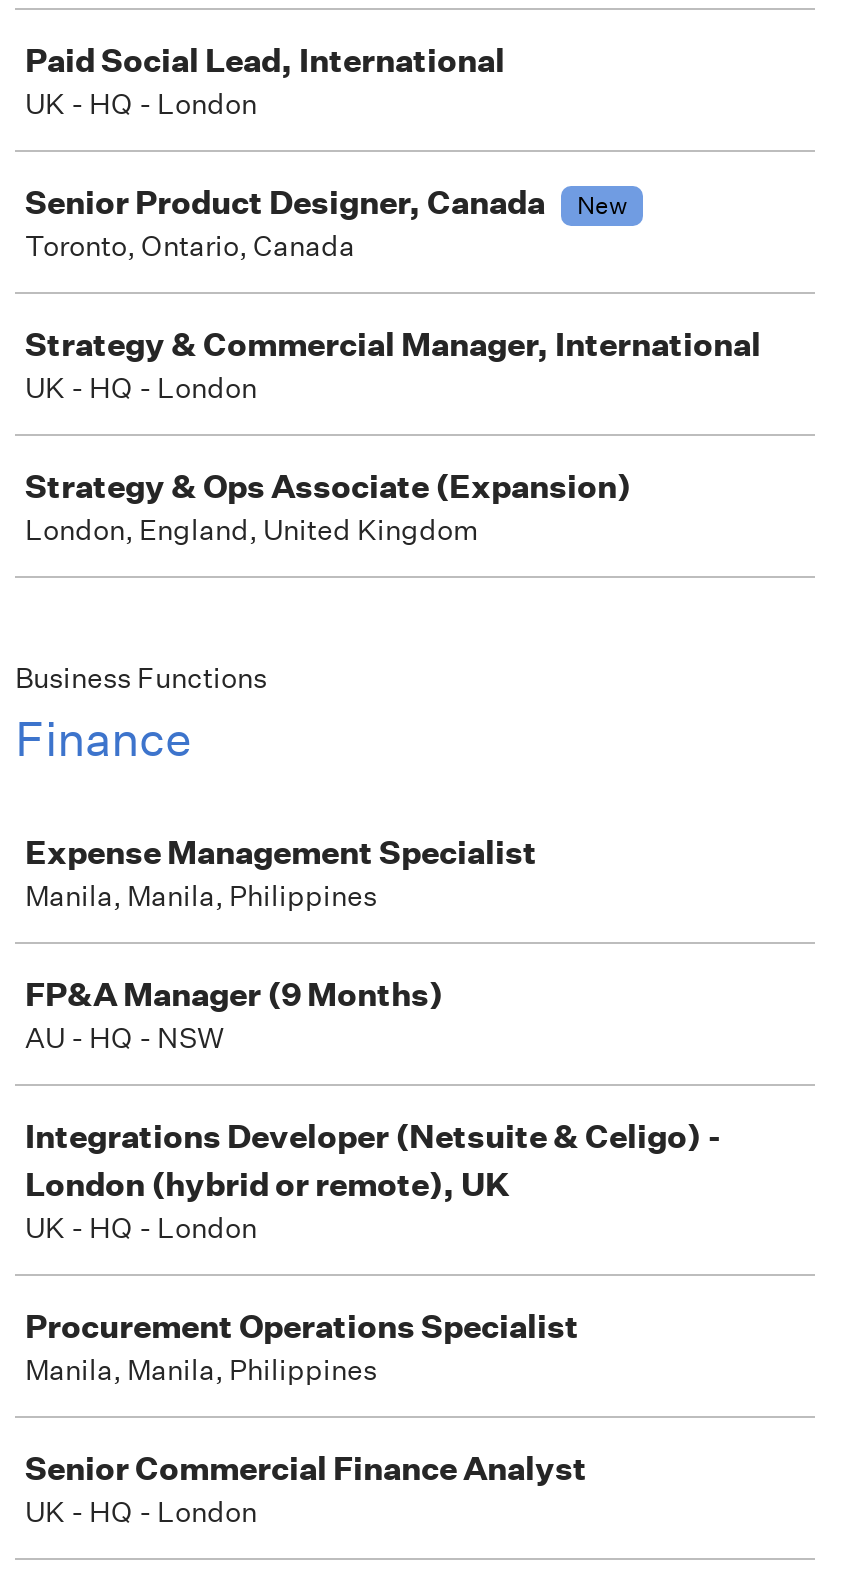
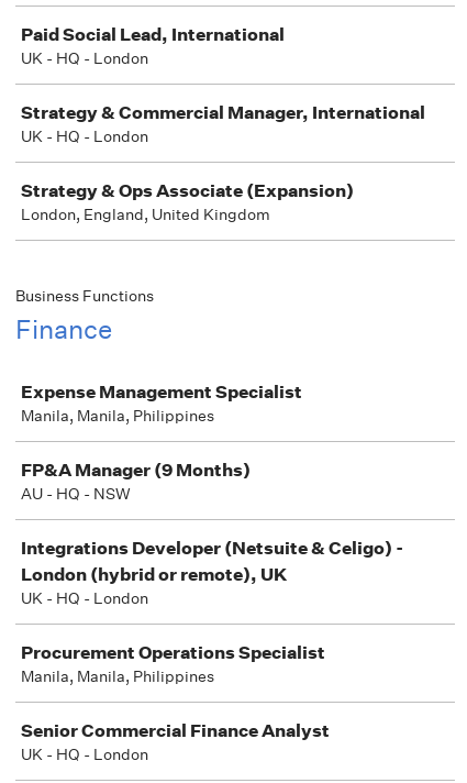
- Senior Product Designer, Canada
- New
- Toronto, Ontario, Canada
